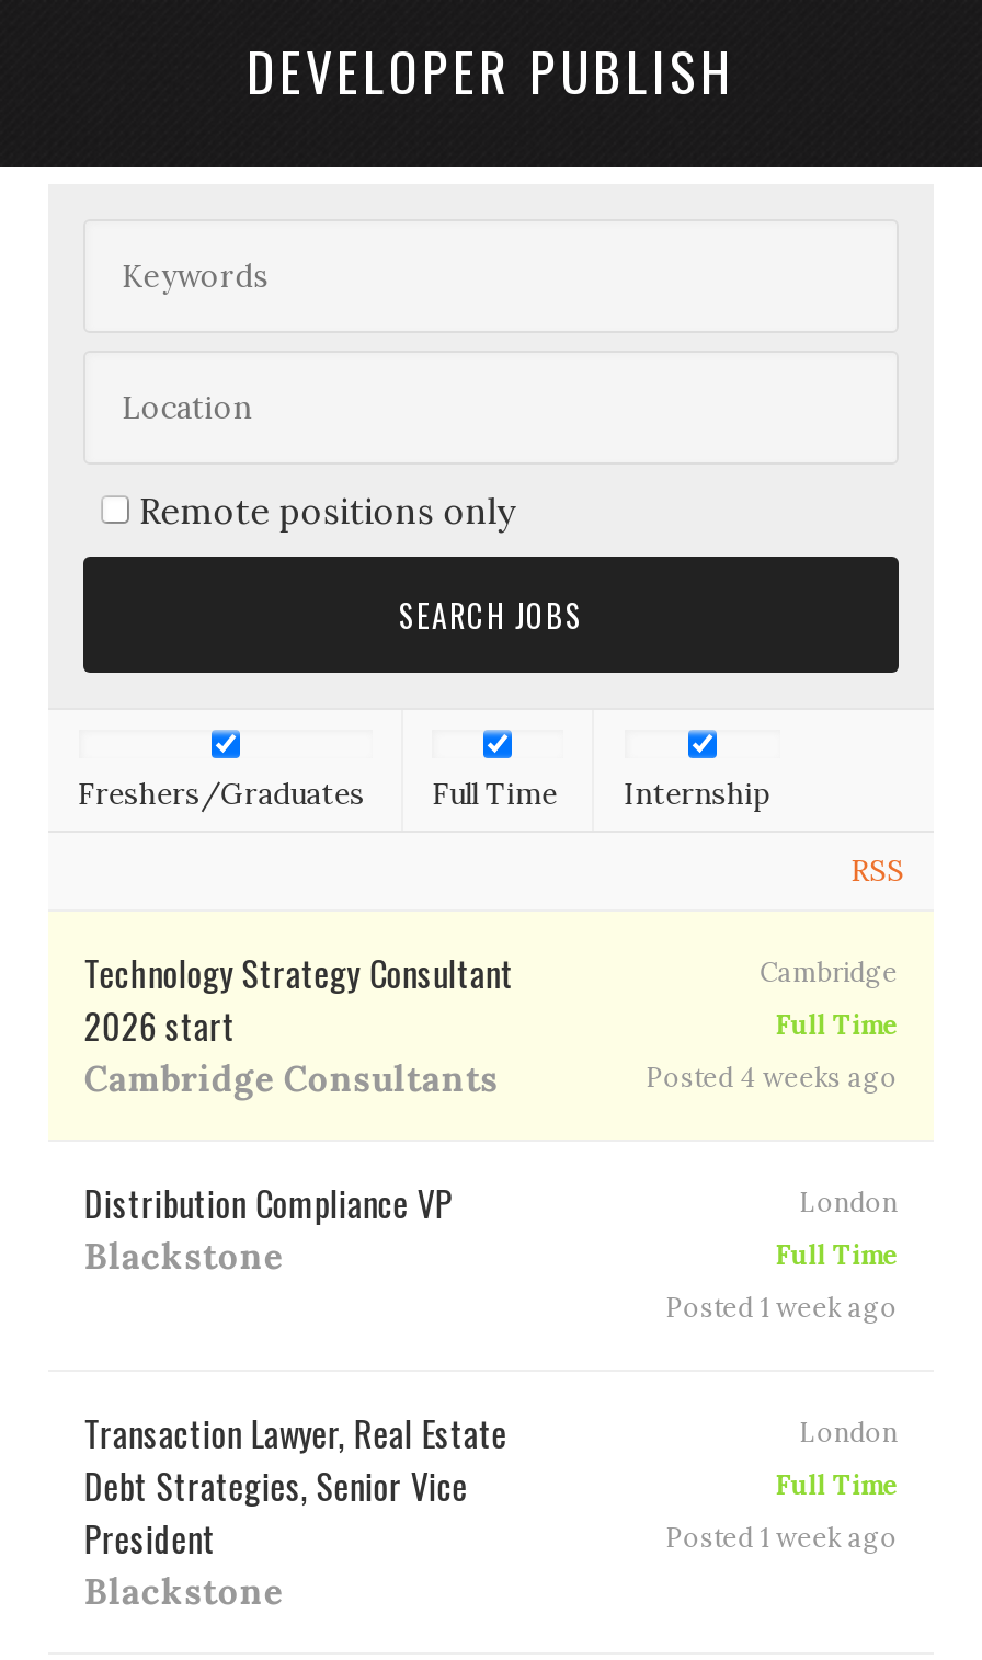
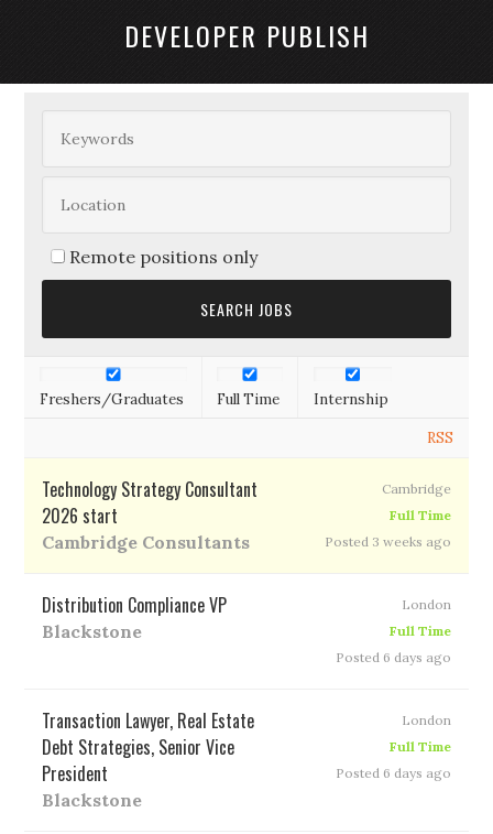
- Posted 4 weeks ago
+ Posted 3 weeks ago

- Posted 1 week ago
+ Posted 6 days ago

- Posted 1 week ago
+ Posted 6 days ago
